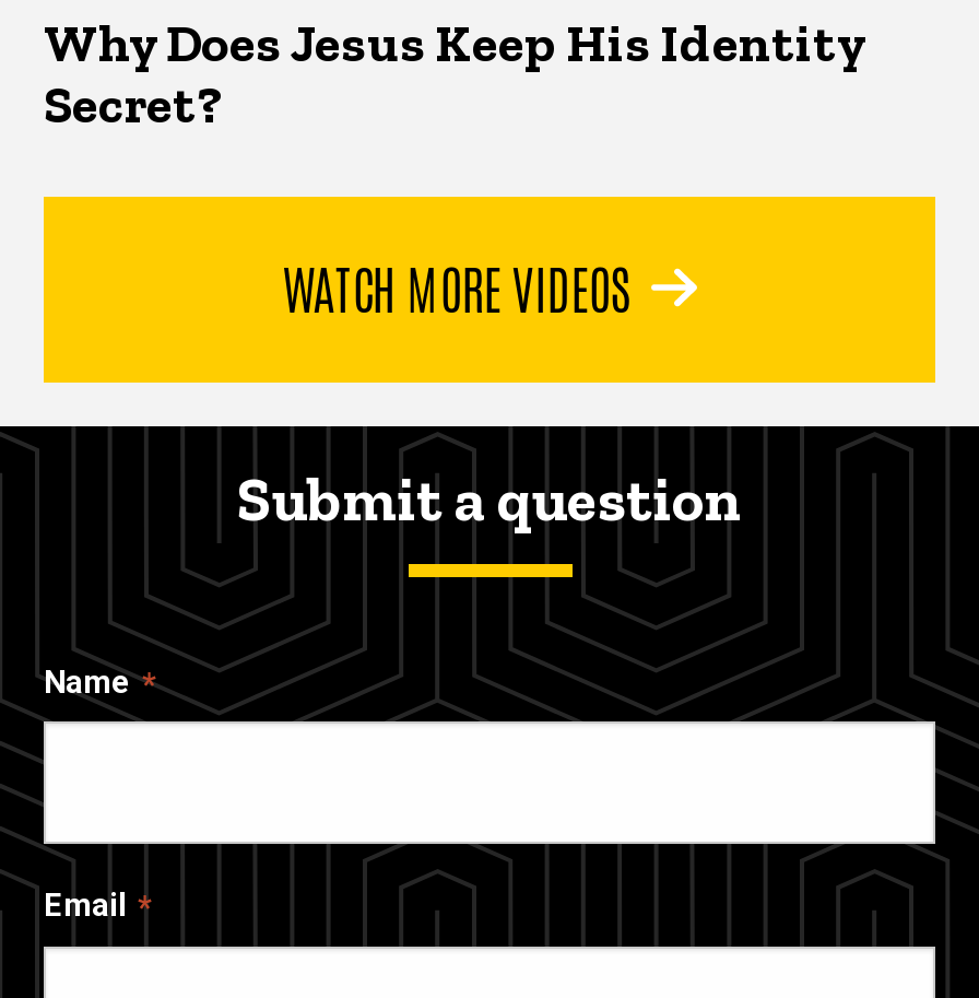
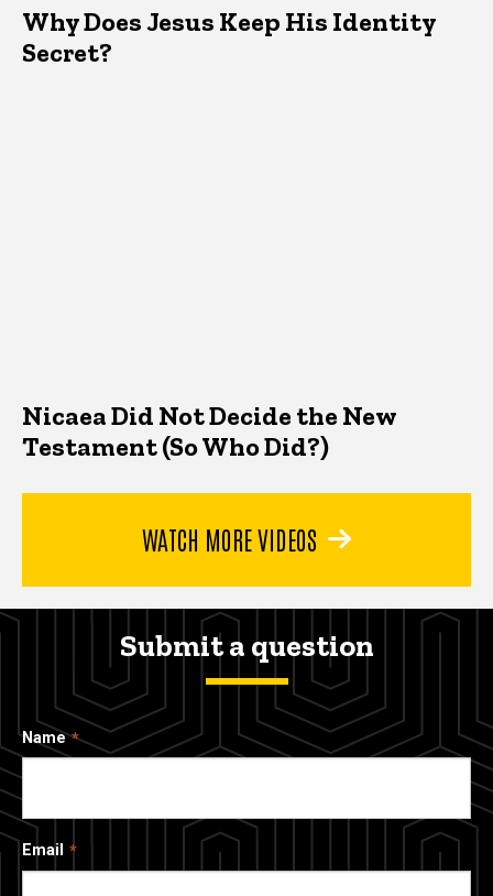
+ Nicaea Did Not Decide the New
+ Testament (So Who Did?)
